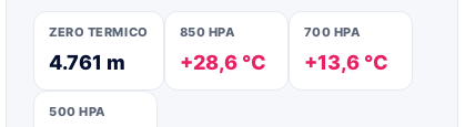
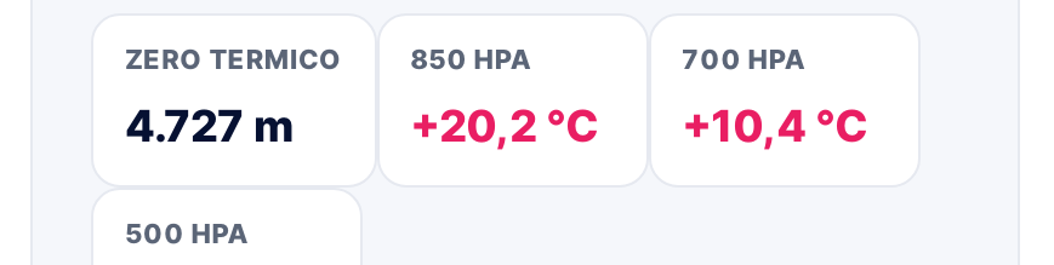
- 4.761 m
+ 4.727 m

- +28,6 °C
+ +20,2 °C

- +13,6 °C
+ +10,4 °C
